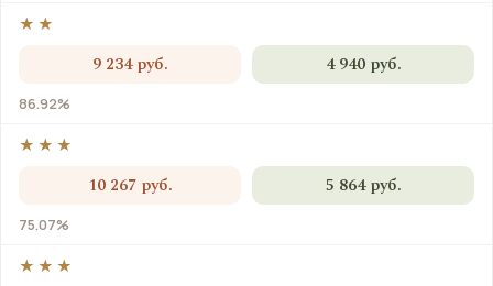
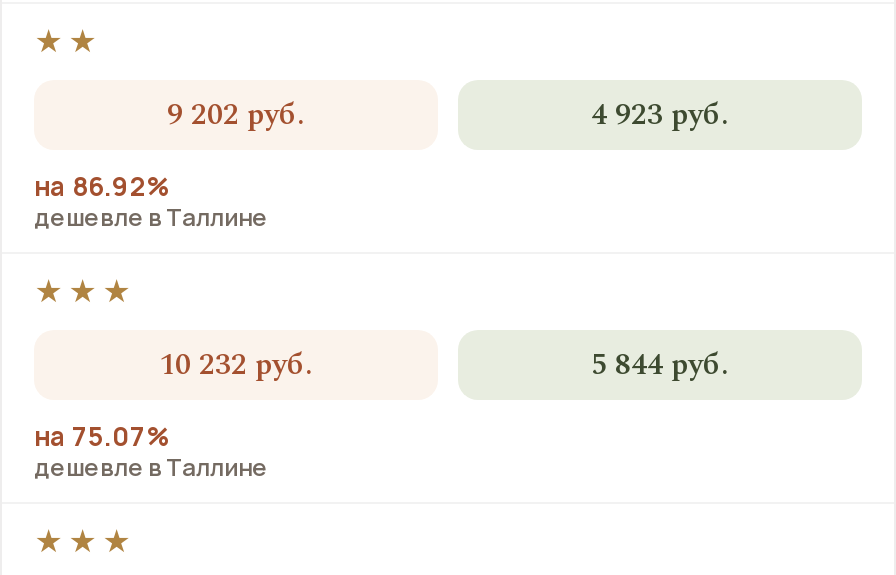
- 9 234 руб.
- 4 940 руб.
+ 9 202 руб.
+ 4 923 руб.

- 86.92%
+ на 86.92%
+ дешевле в Таллине

- 10 267 руб.
- 5 864 руб.
+ 10 232 руб.
+ 5 844 руб.

- 75.07%
+ на 75.07%
+ дешевле в Таллине
